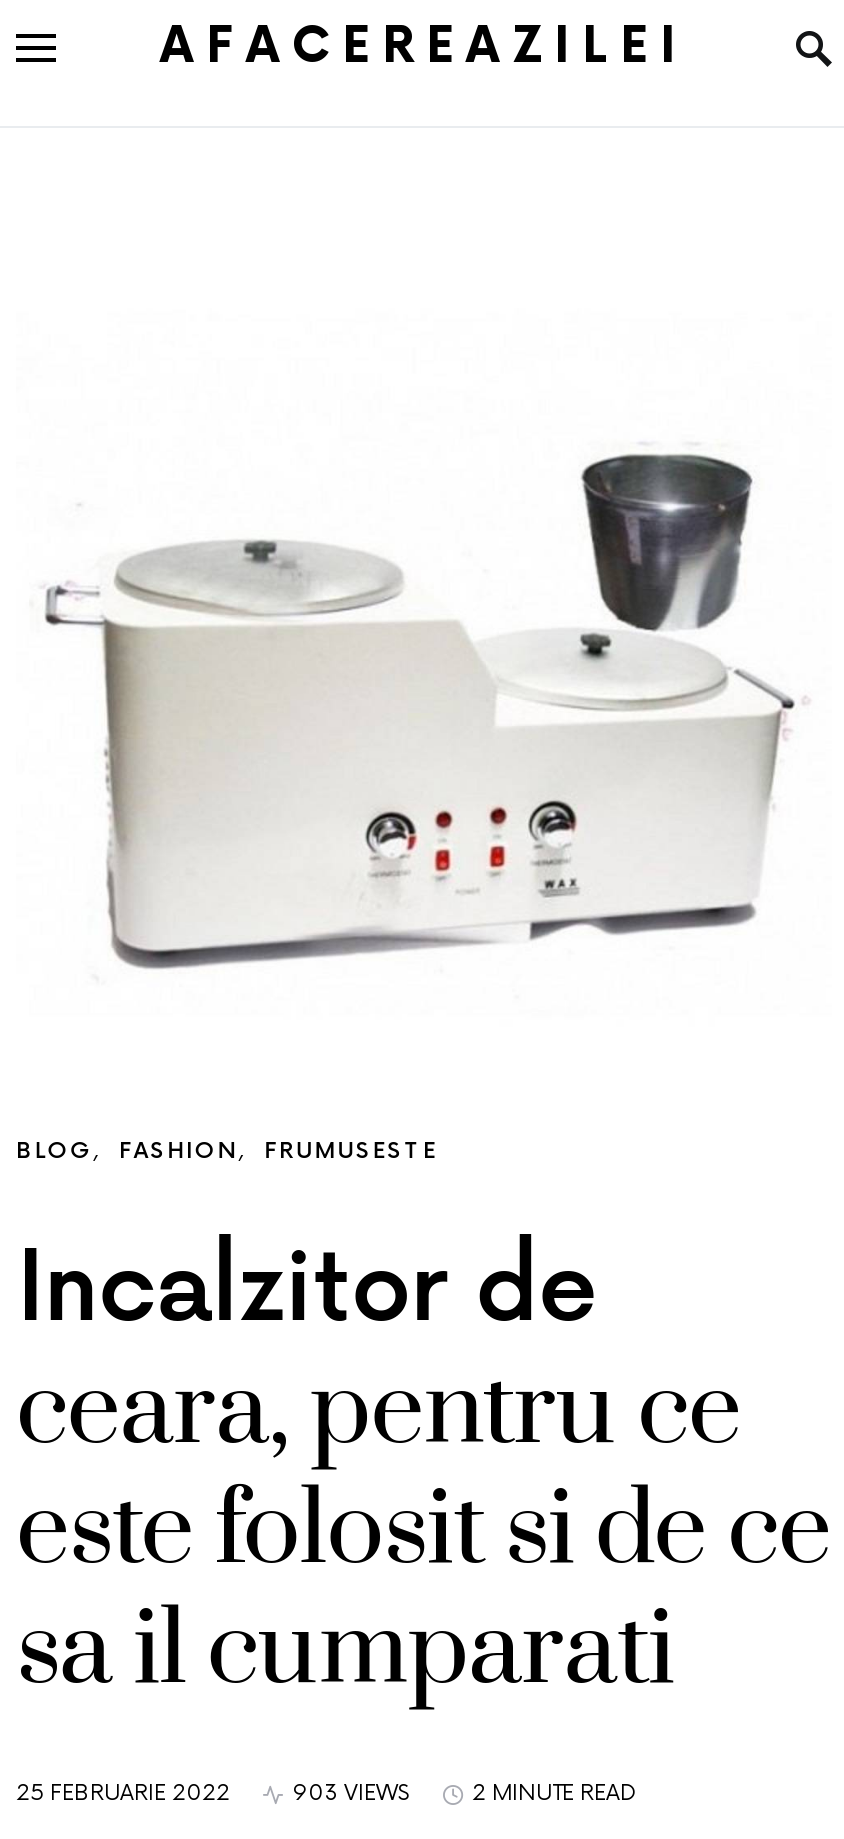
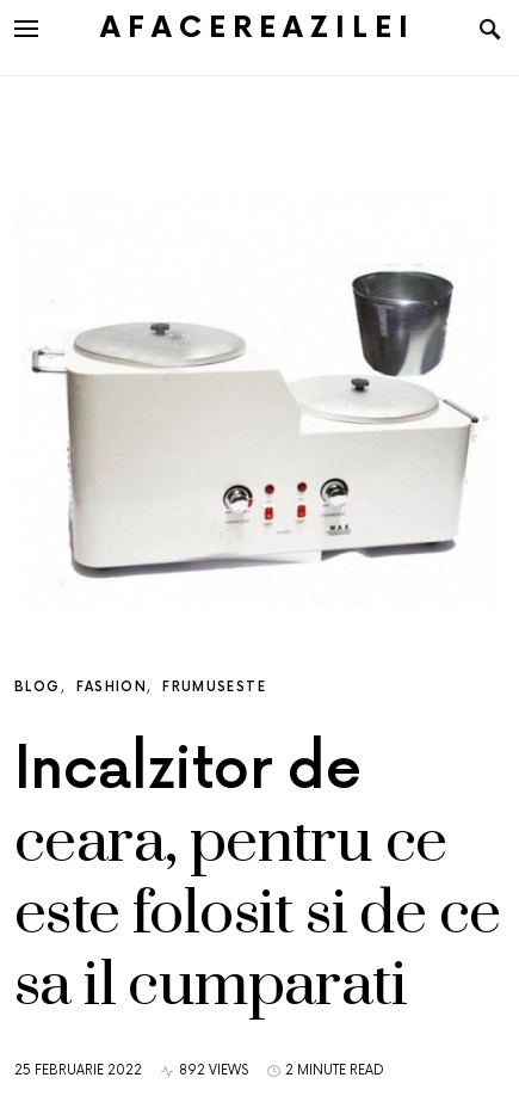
- 903 VIEWS
+ 892 VIEWS
